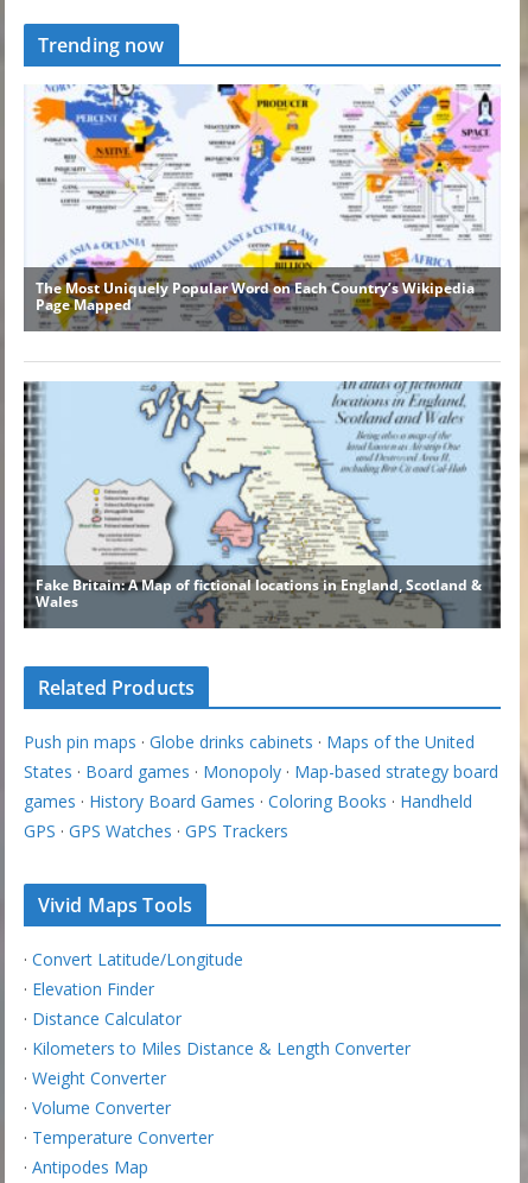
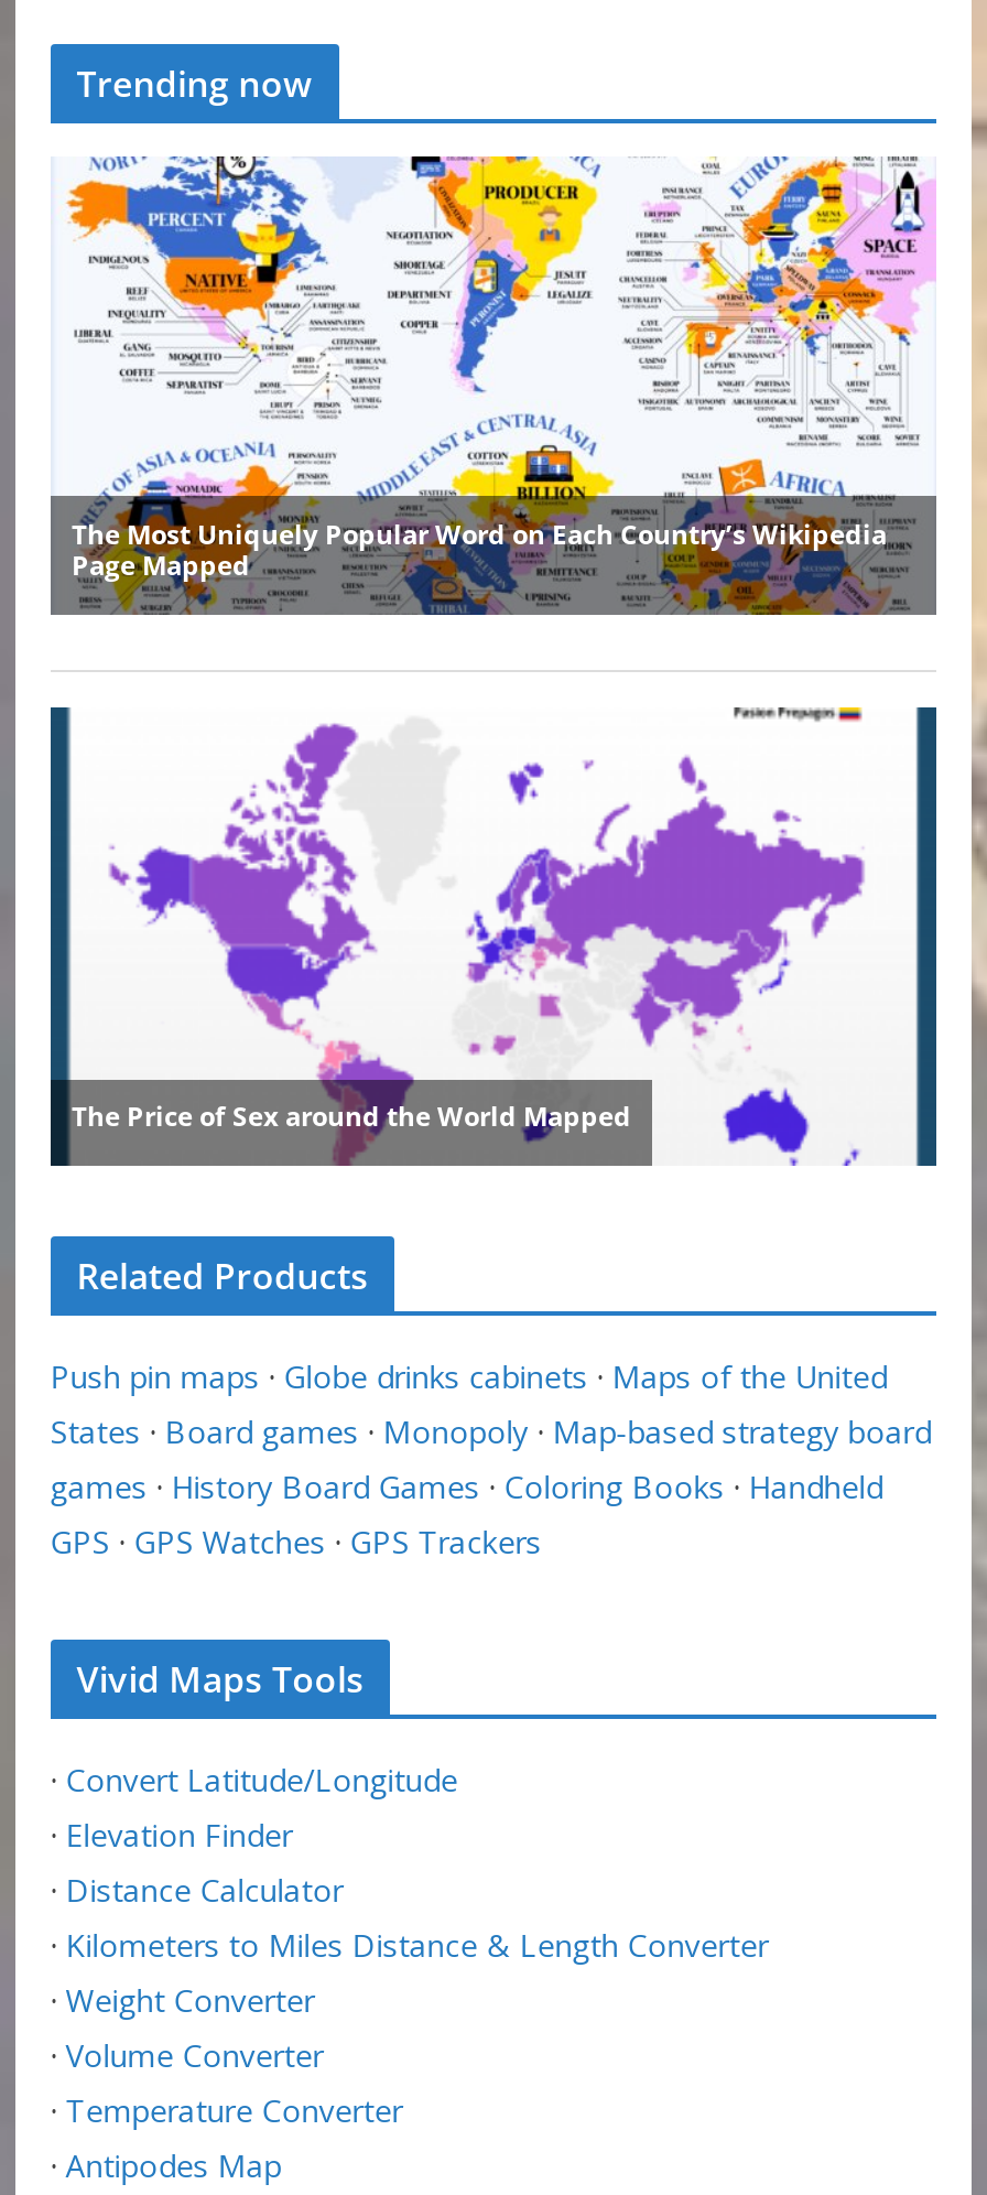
- [image]
+ [image]
